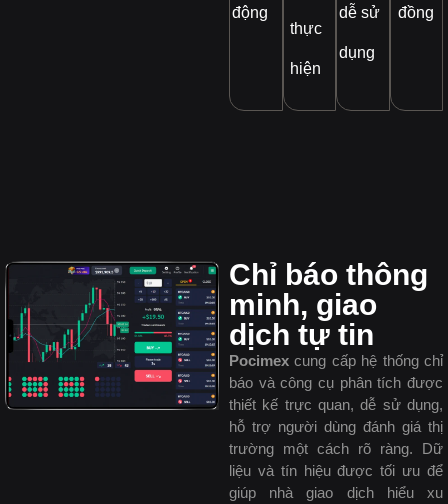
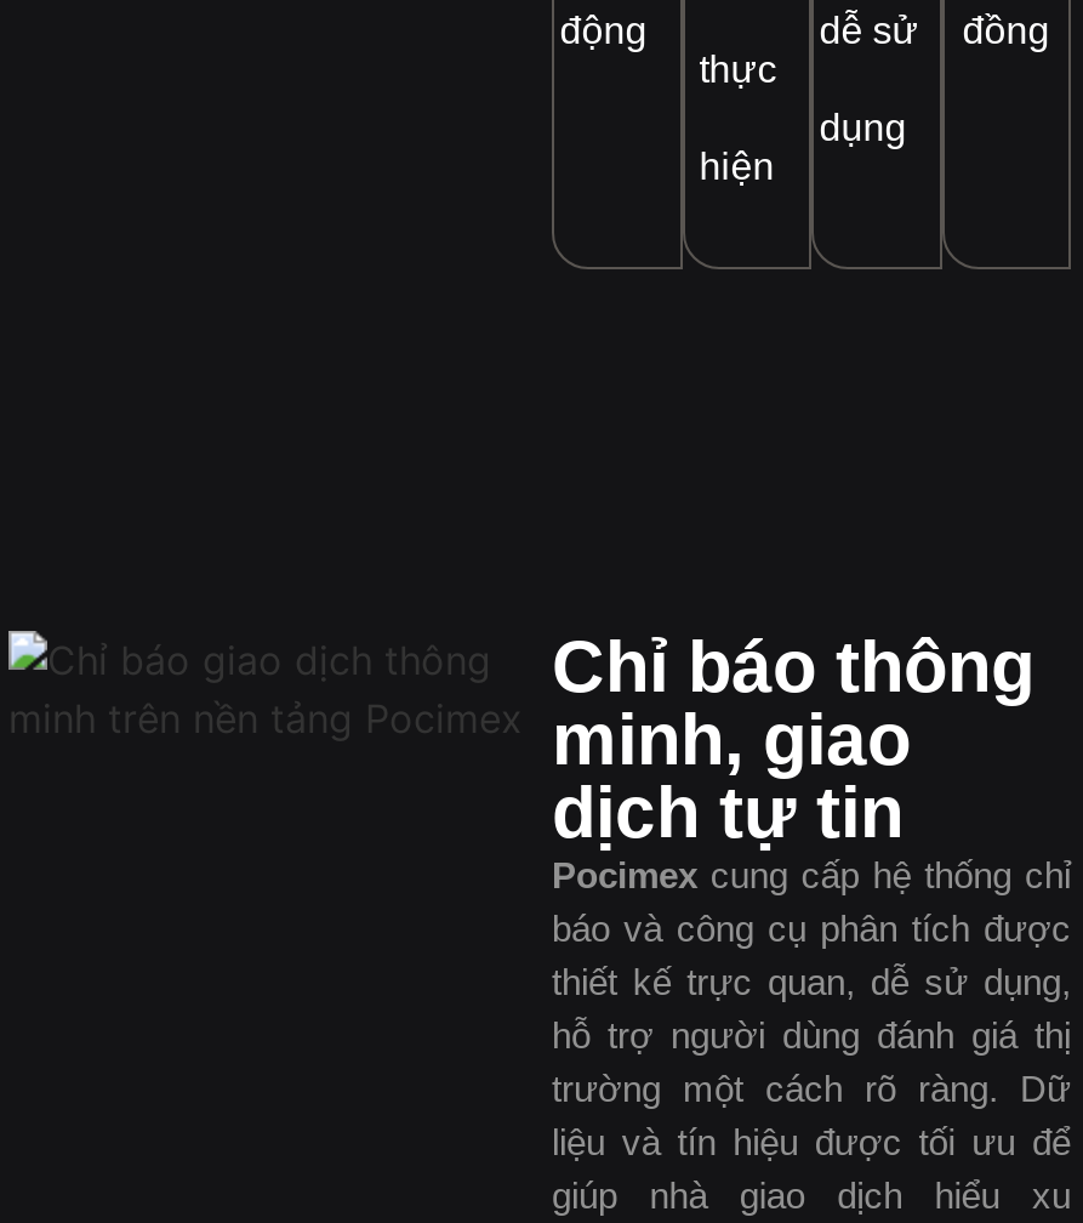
- [image]
